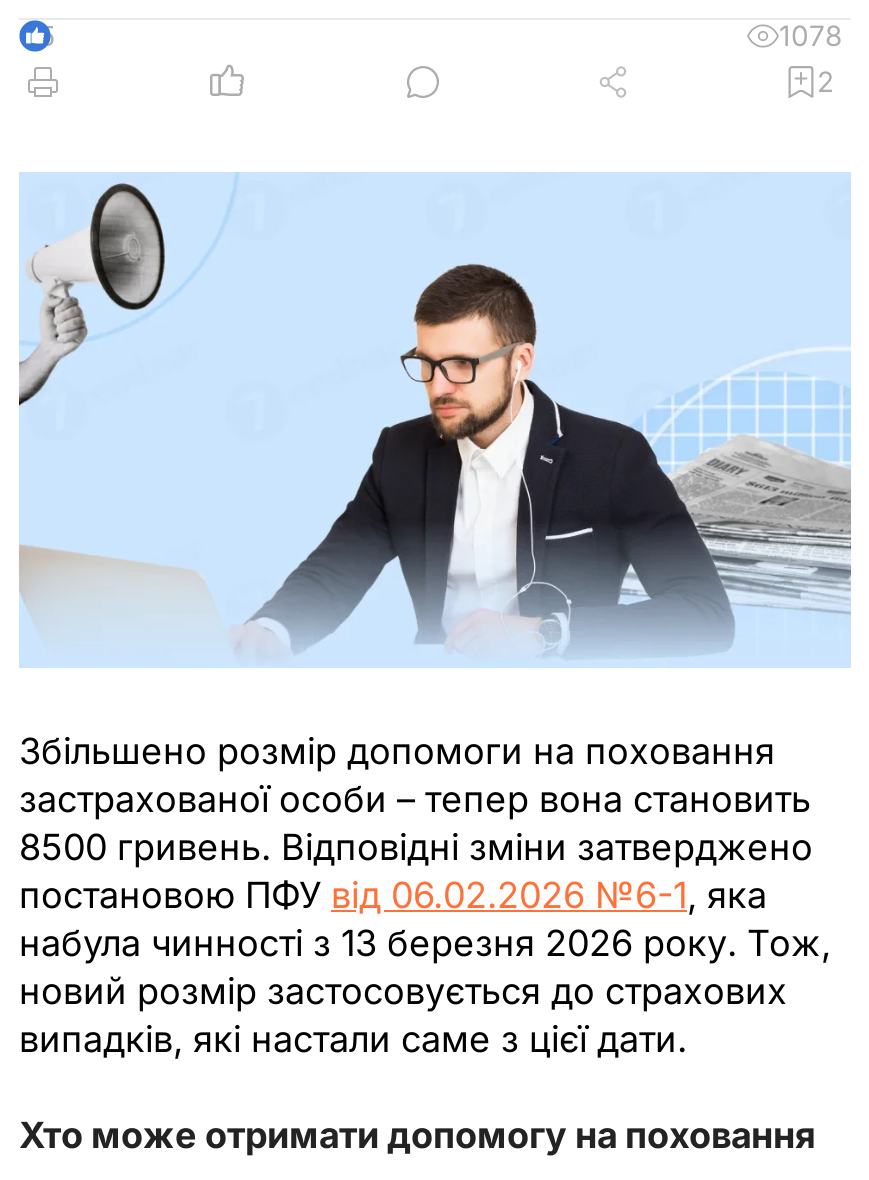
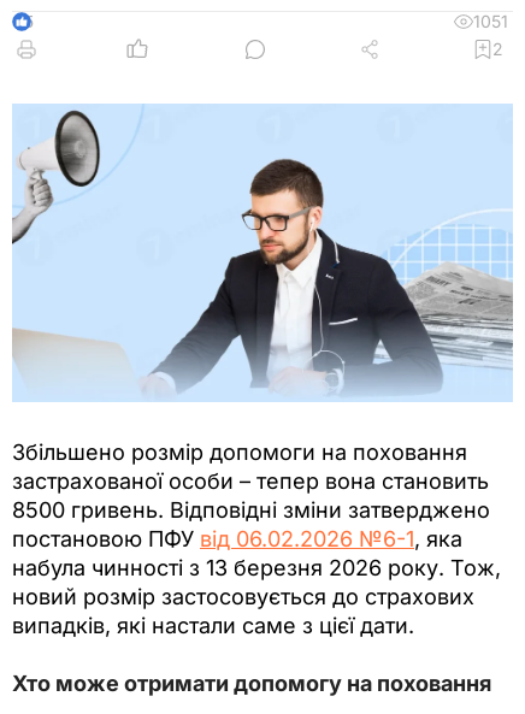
- 1078
+ 1051
